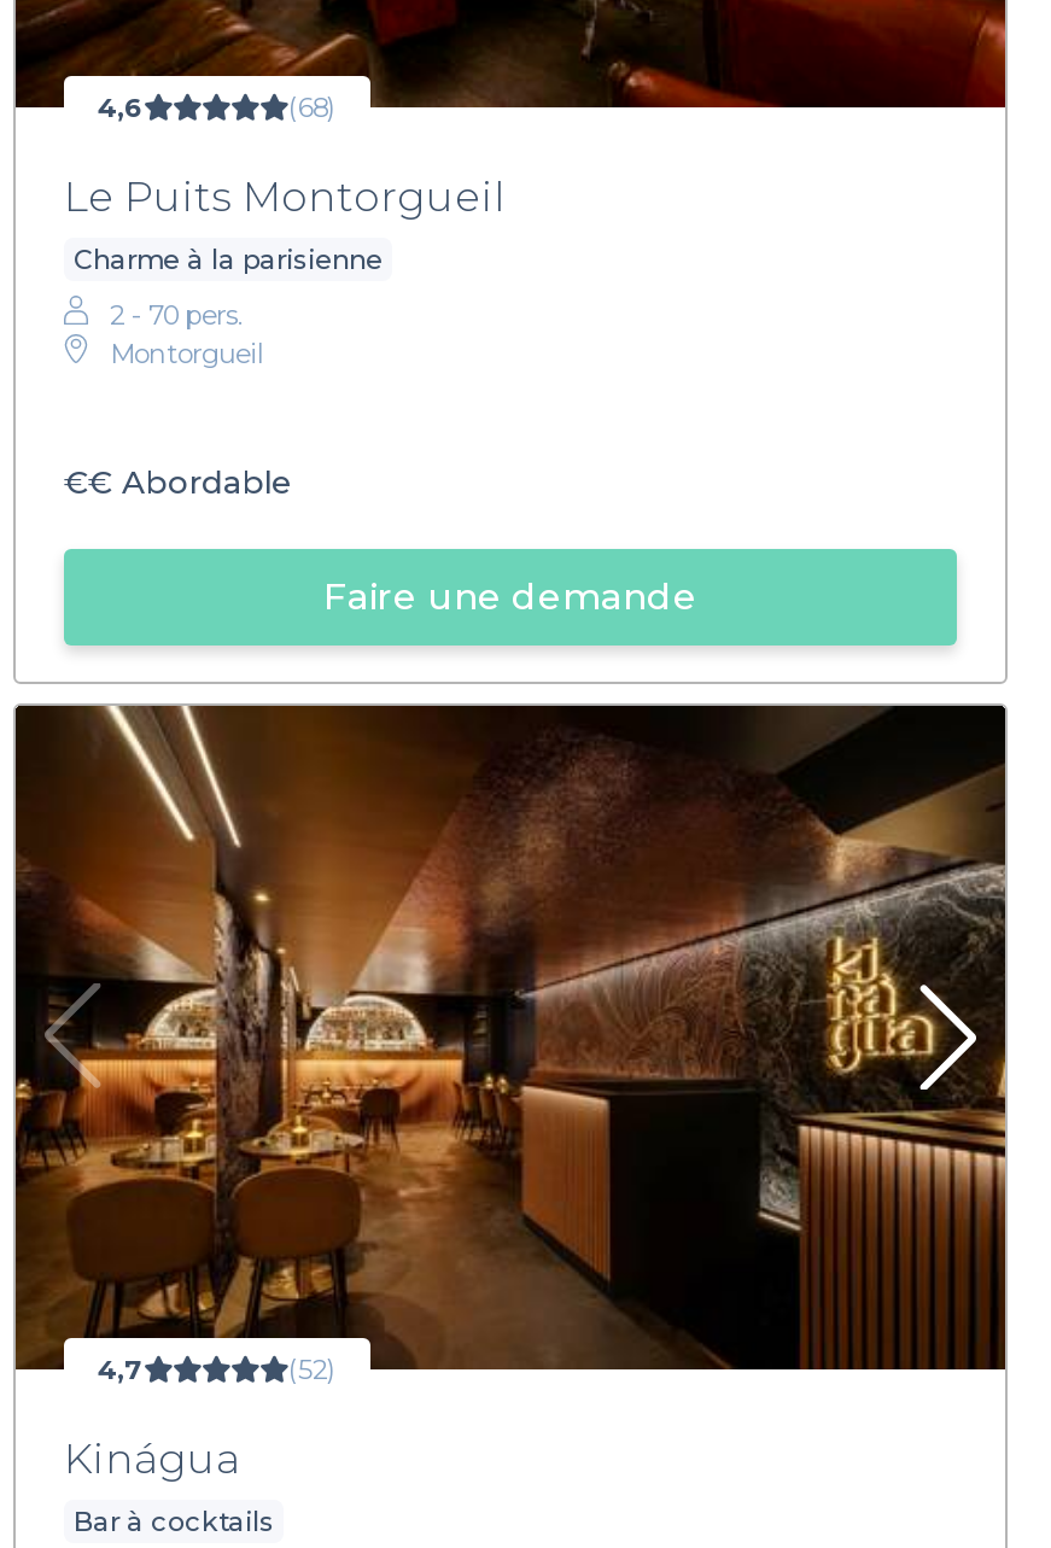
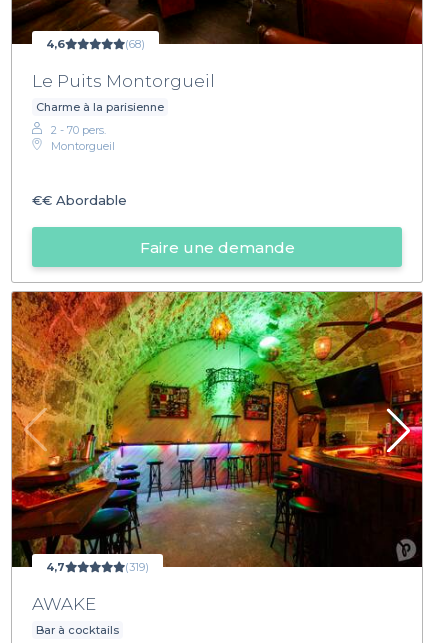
- [image]
- (52)
+ [image]
+ (319)

- Kinágua
+ AWAKE
